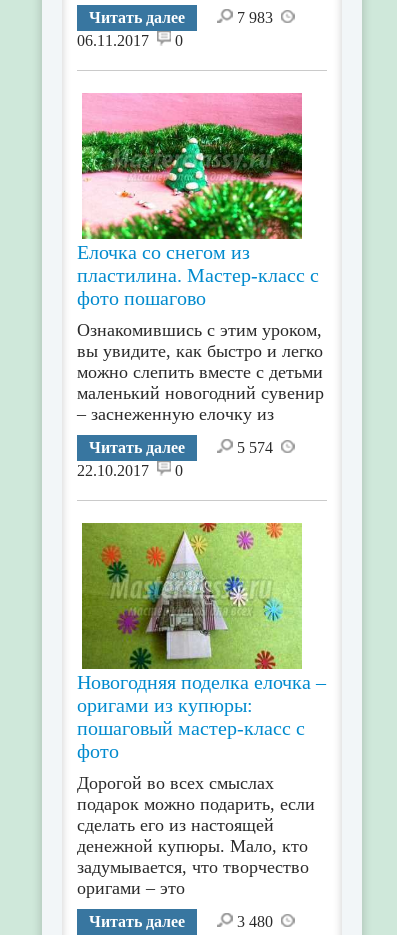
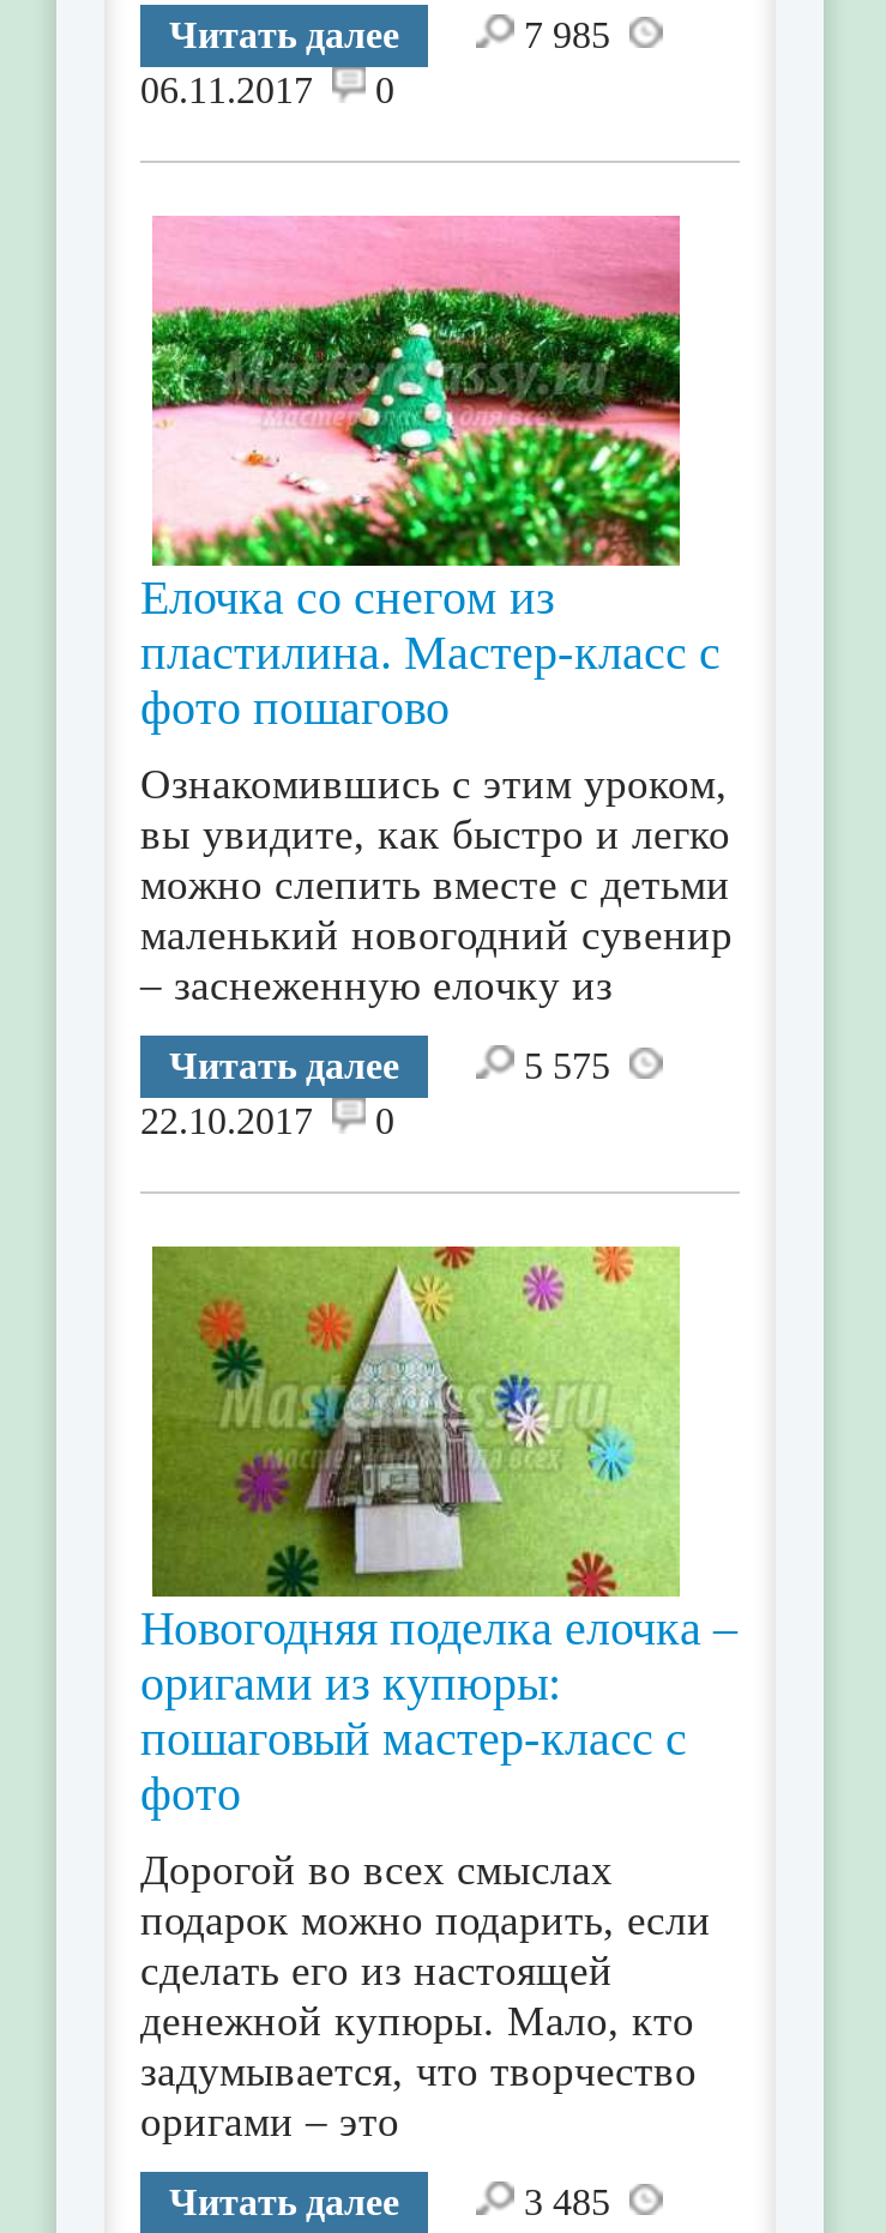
- 7 983
+ 7 985

- 5 574
+ 5 575

- 3 480
+ 3 485
